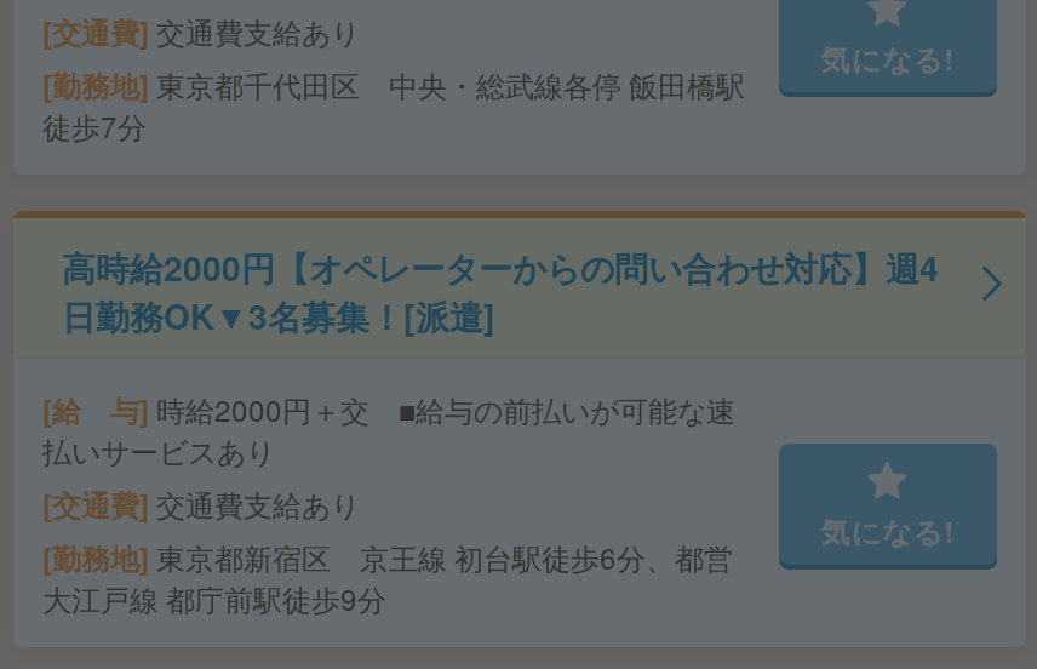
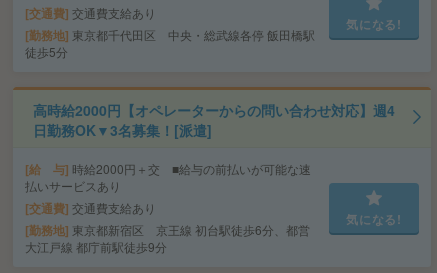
- 徒歩7分
+ 徒歩5分
